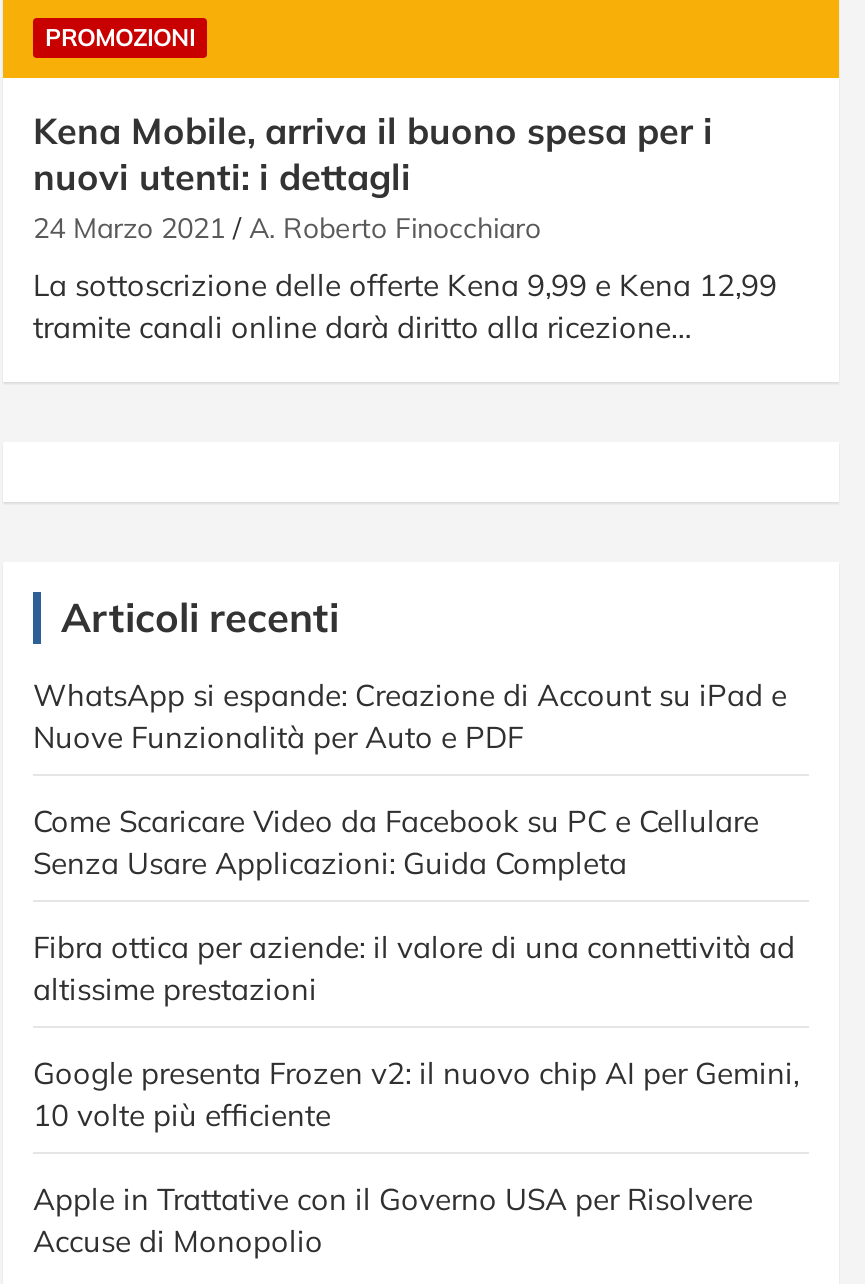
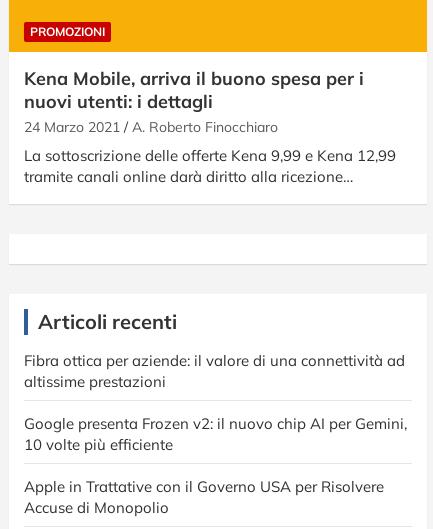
- WhatsApp si espande: Creazione di Account su iPad e
- Nuove Funzionalità per Auto e PDF
- Come Scaricare Video da Facebook su PC e Cellulare
- Senza Usare Applicazioni: Guida Completa
